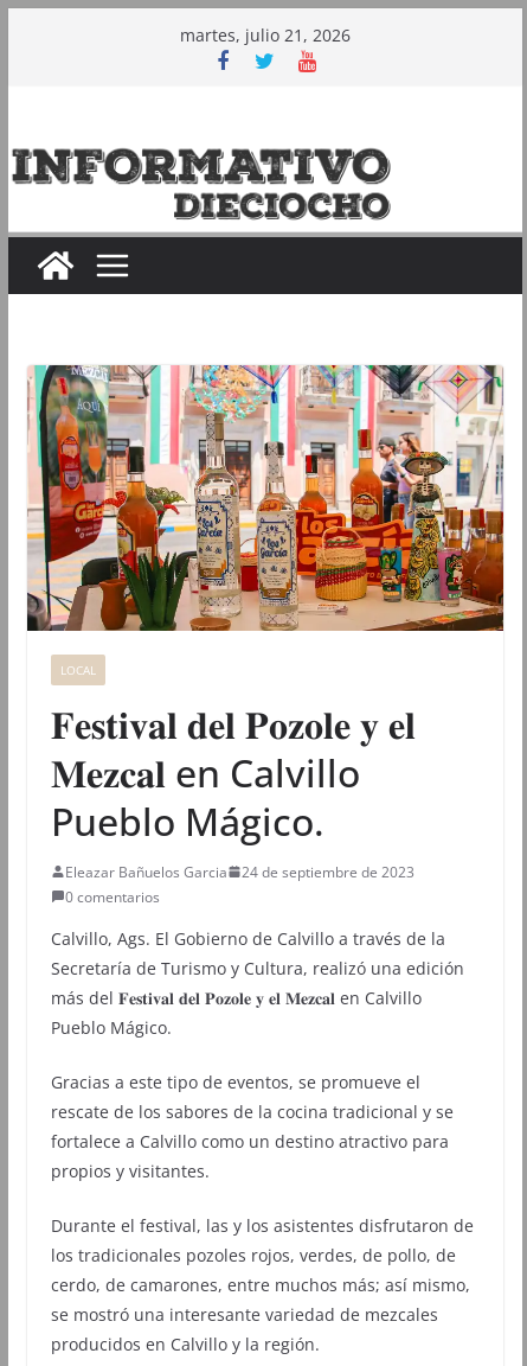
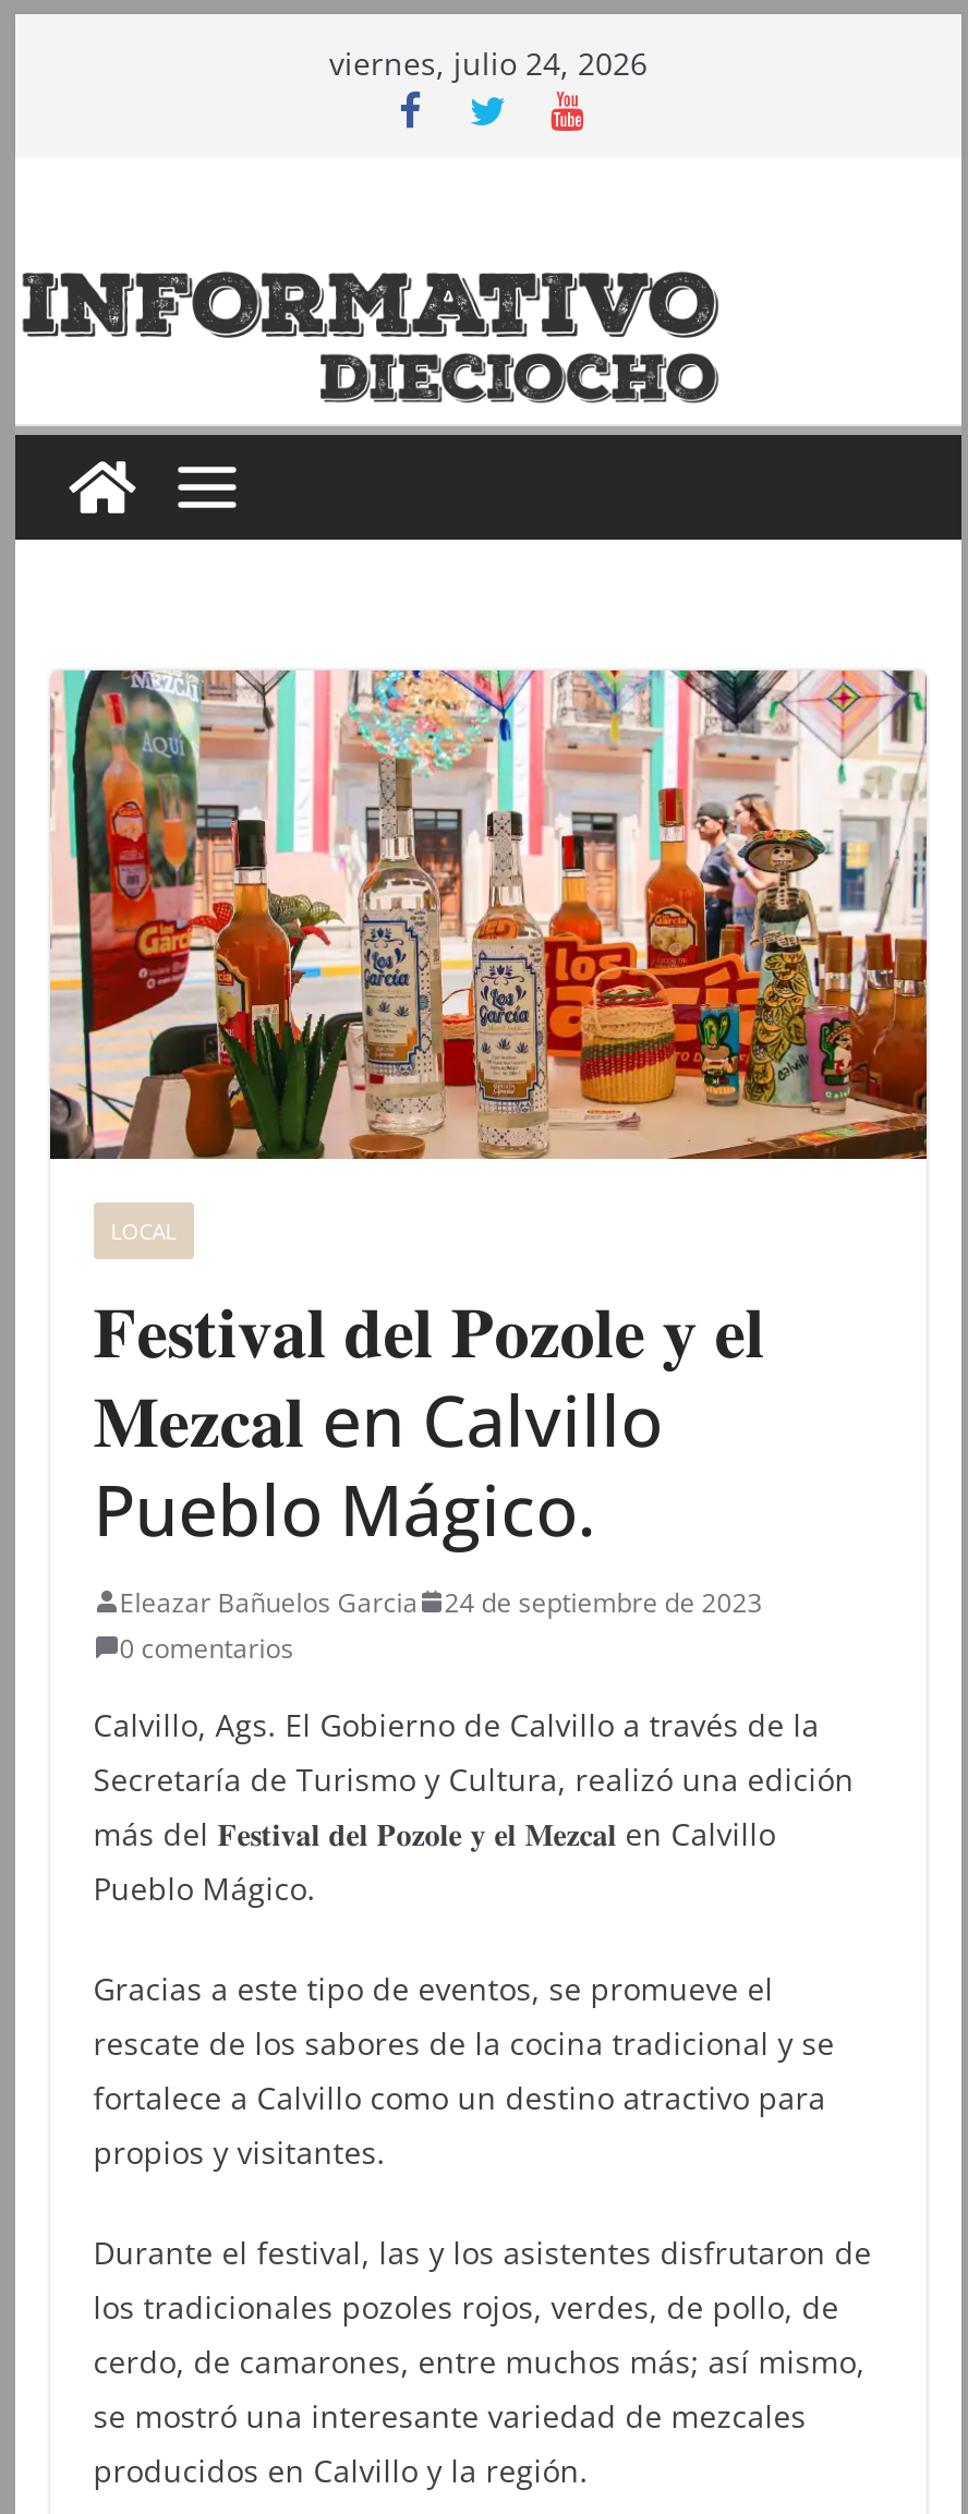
- martes, julio 21, 2026
+ viernes, julio 24, 2026
